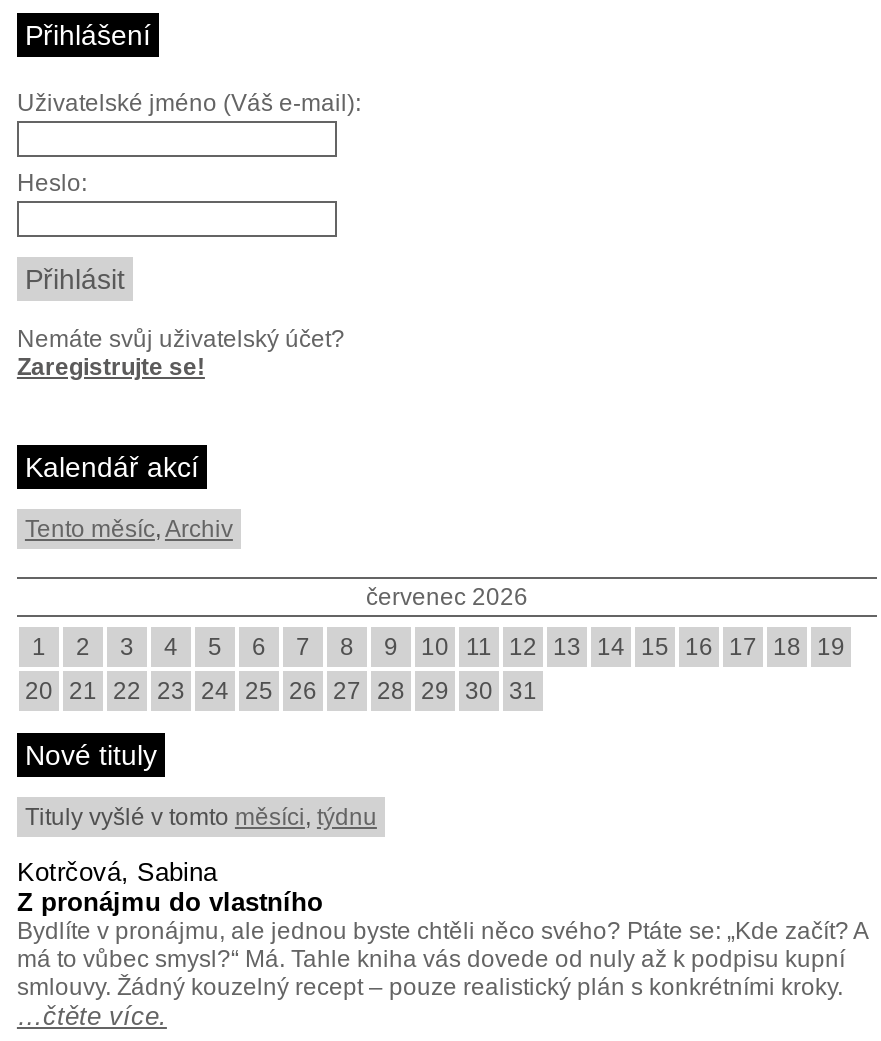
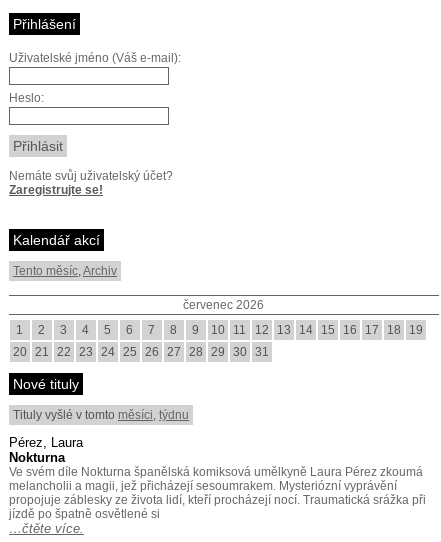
- Kotrčová, Sabina
- Z pronájmu do vlastního
- Bydlíte v pronájmu, ale jednou byste chtěli něco svého? Ptáte se: „Kde začít? A
- má to vůbec smysl?“ Má. Tahle kniha vás dovede od nuly až k podpisu kupní
- smlouvy. Žádný kouzelný recept – pouze realistický plán s konkrétními kroky.
+ Pérez, Laura
+ Nokturna
+ Ve svém díle Nokturna španělská komiksová umělkyně Laura Pérez zkoumá
+ melancholii a magii, jež přicházejí sesoumrakem. Mysteriózní vyprávění
+ propojuje záblesky ze života lidí, kteří procházejí nocí. Traumatická srážka při
+ jízdě po špatně osvětlené si
